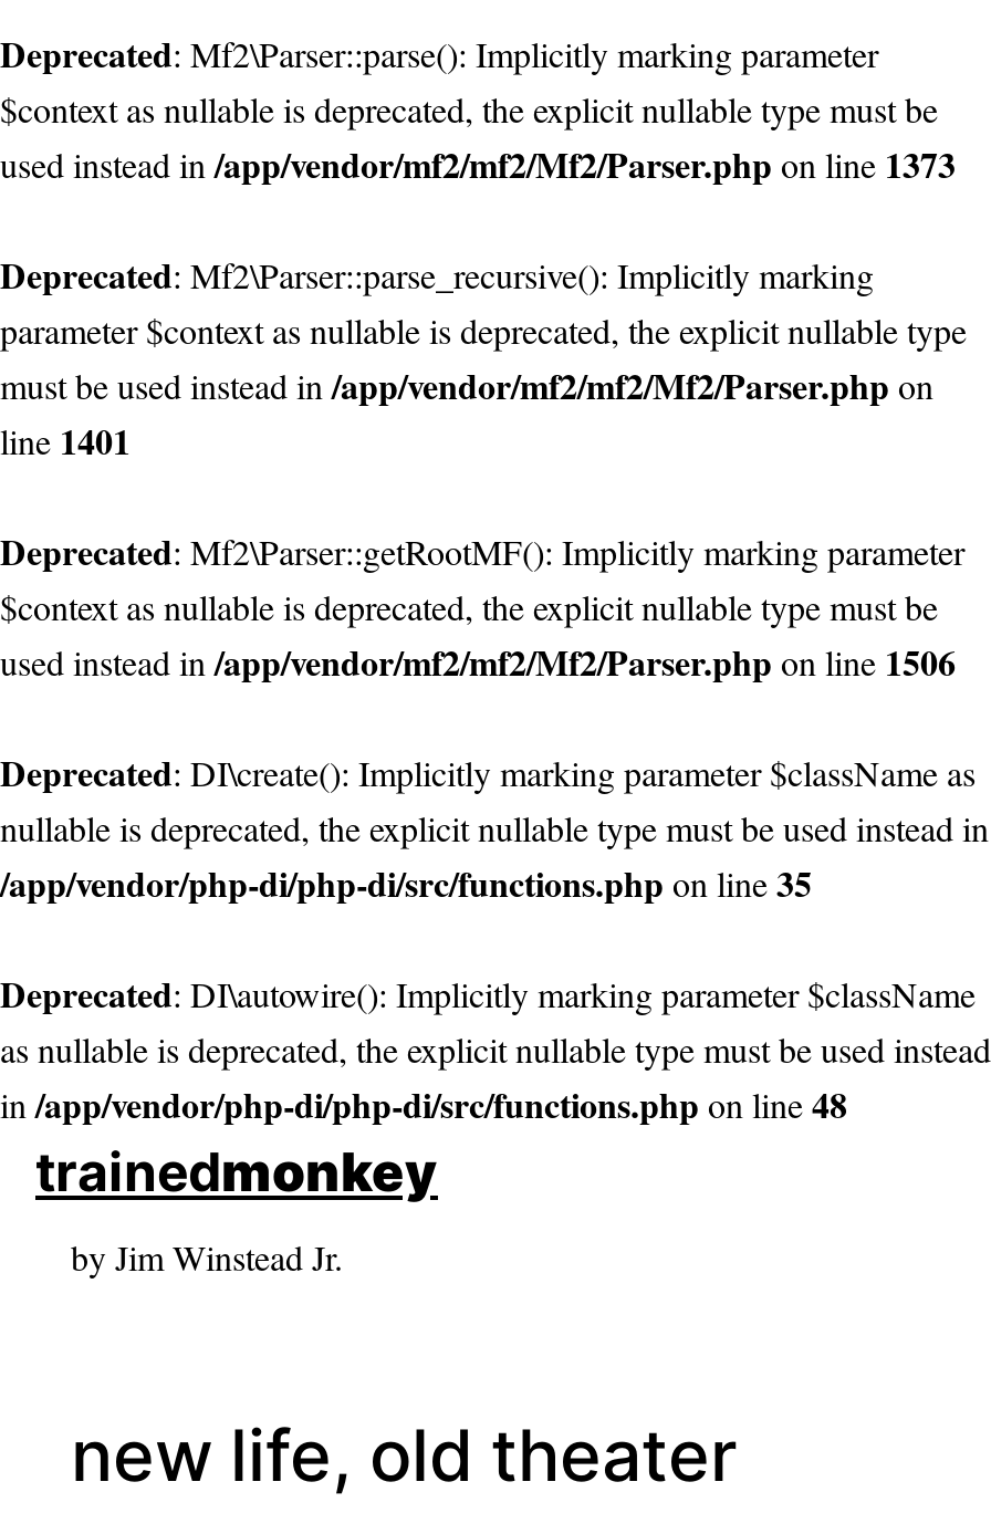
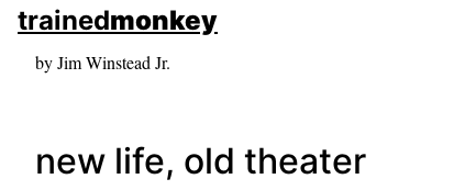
- Deprecated: Mf2\Parser::parse(): Implicitly marking parameter
- $context as nullable is deprecated, the explicit nullable type must be
- used instead in /app/vendor/mf2/mf2/Mf2/Parser.php on line 1373
- Deprecated: Mf2\Parser::parse_recursive(): Implicitly marking
- parameter $context as nullable is deprecated, the explicit nullable type
- must be used instead in /app/vendor/mf2/mf2/Mf2/Parser.php on
- line 1401
- Deprecated: Mf2\Parser::getRootMF(): Implicitly marking parameter
- $context as nullable is deprecated, the explicit nullable type must be
- used instead in /app/vendor/mf2/mf2/Mf2/Parser.php on line 1506
- Deprecated: DI\create(): Implicitly marking parameter $className as
- nullable is deprecated, the explicit nullable type must be used instead in
- /app/vendor/php-di/php-di/src/functions.php on line 35
- Deprecated: DI\autowire(): Implicitly marking parameter $className
- as nullable is deprecated, the explicit nullable type must be used instead
- in /app/vendor/php-di/php-di/src/functions.php on line 48
